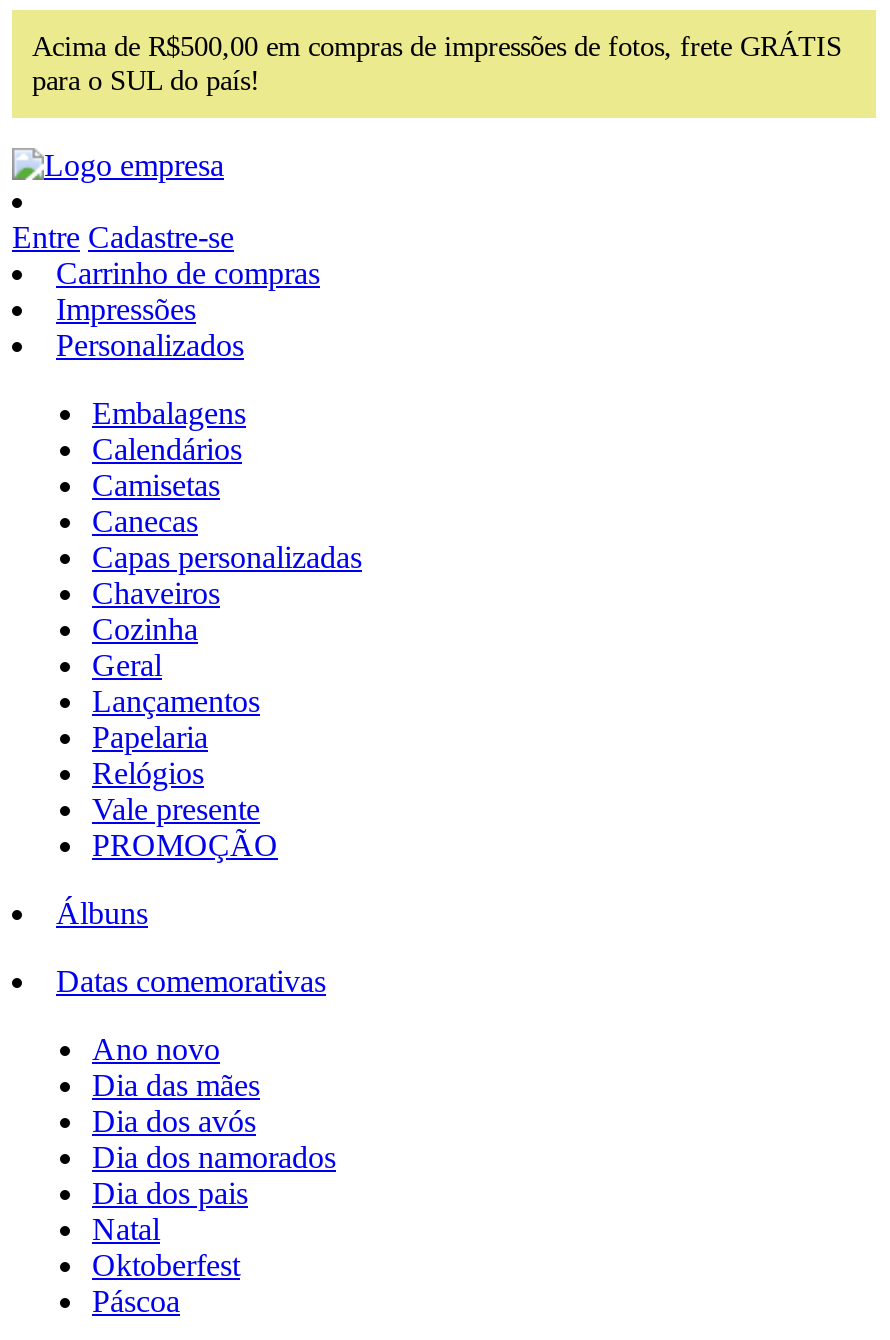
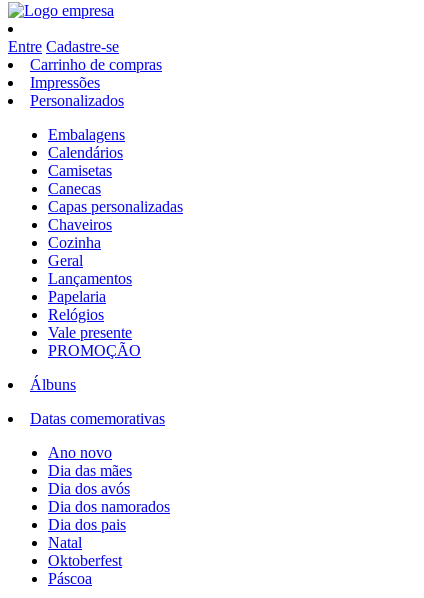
- Acima de R$500,00 em compras de impressões de fotos, frete GRÁTIS
- para o SUL do país!
